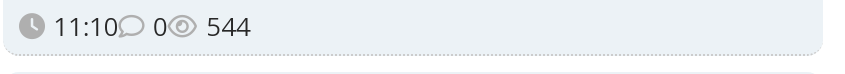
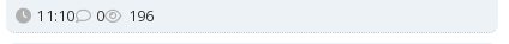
- 11:10 0 544
+ 11:10 0 196
